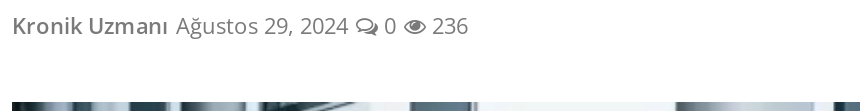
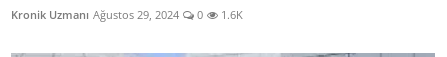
- Kronik Uzmanı Ağustos 29, 2024 0 236
+ Kronik Uzmanı Ağustos 29, 2024 0 1.6K
